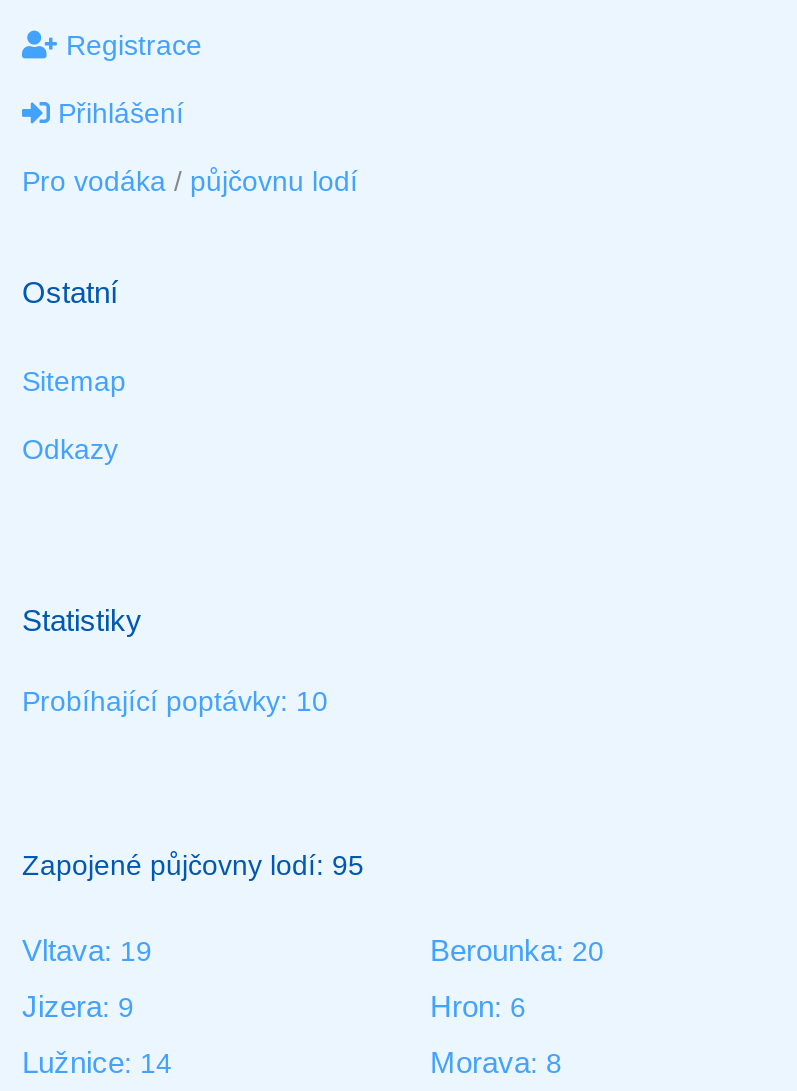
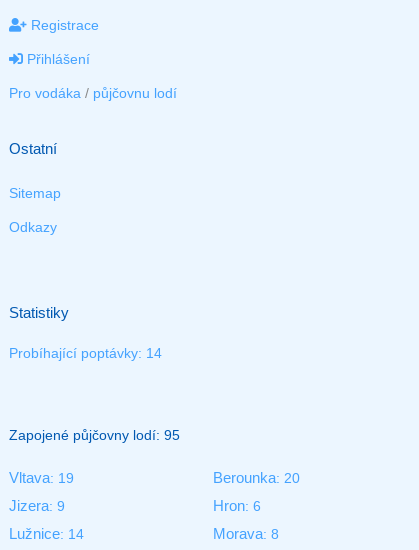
- Probíhající poptávky: 10
+ Probíhající poptávky: 14
